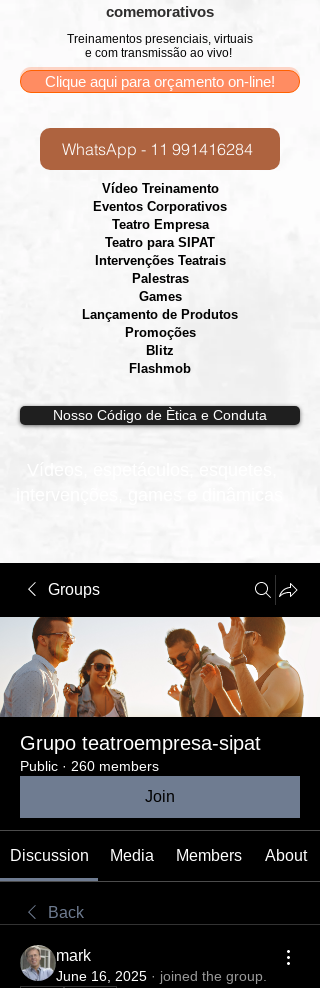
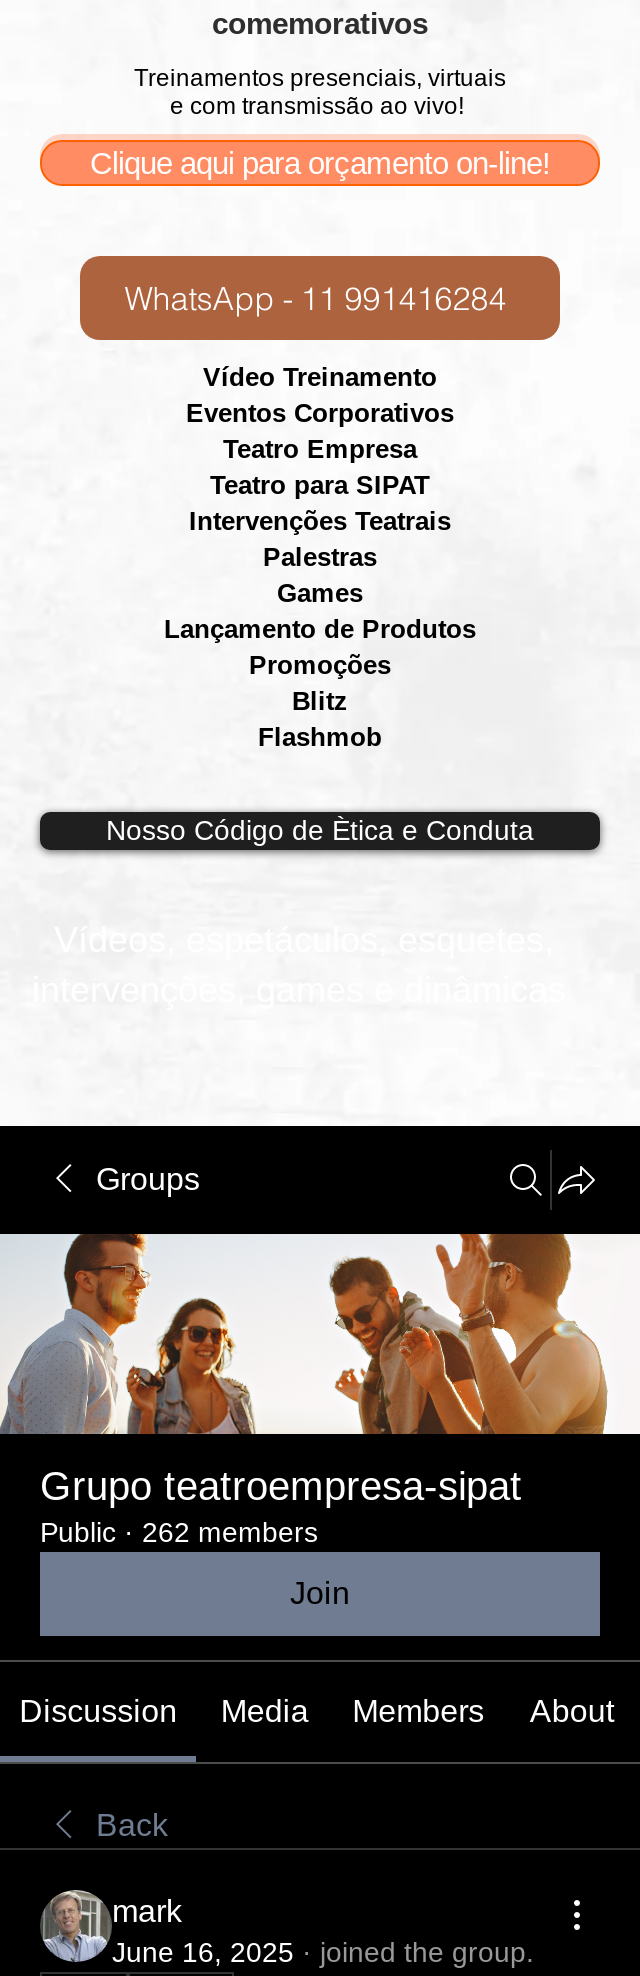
- Public · 260 members
+ Public · 262 members
